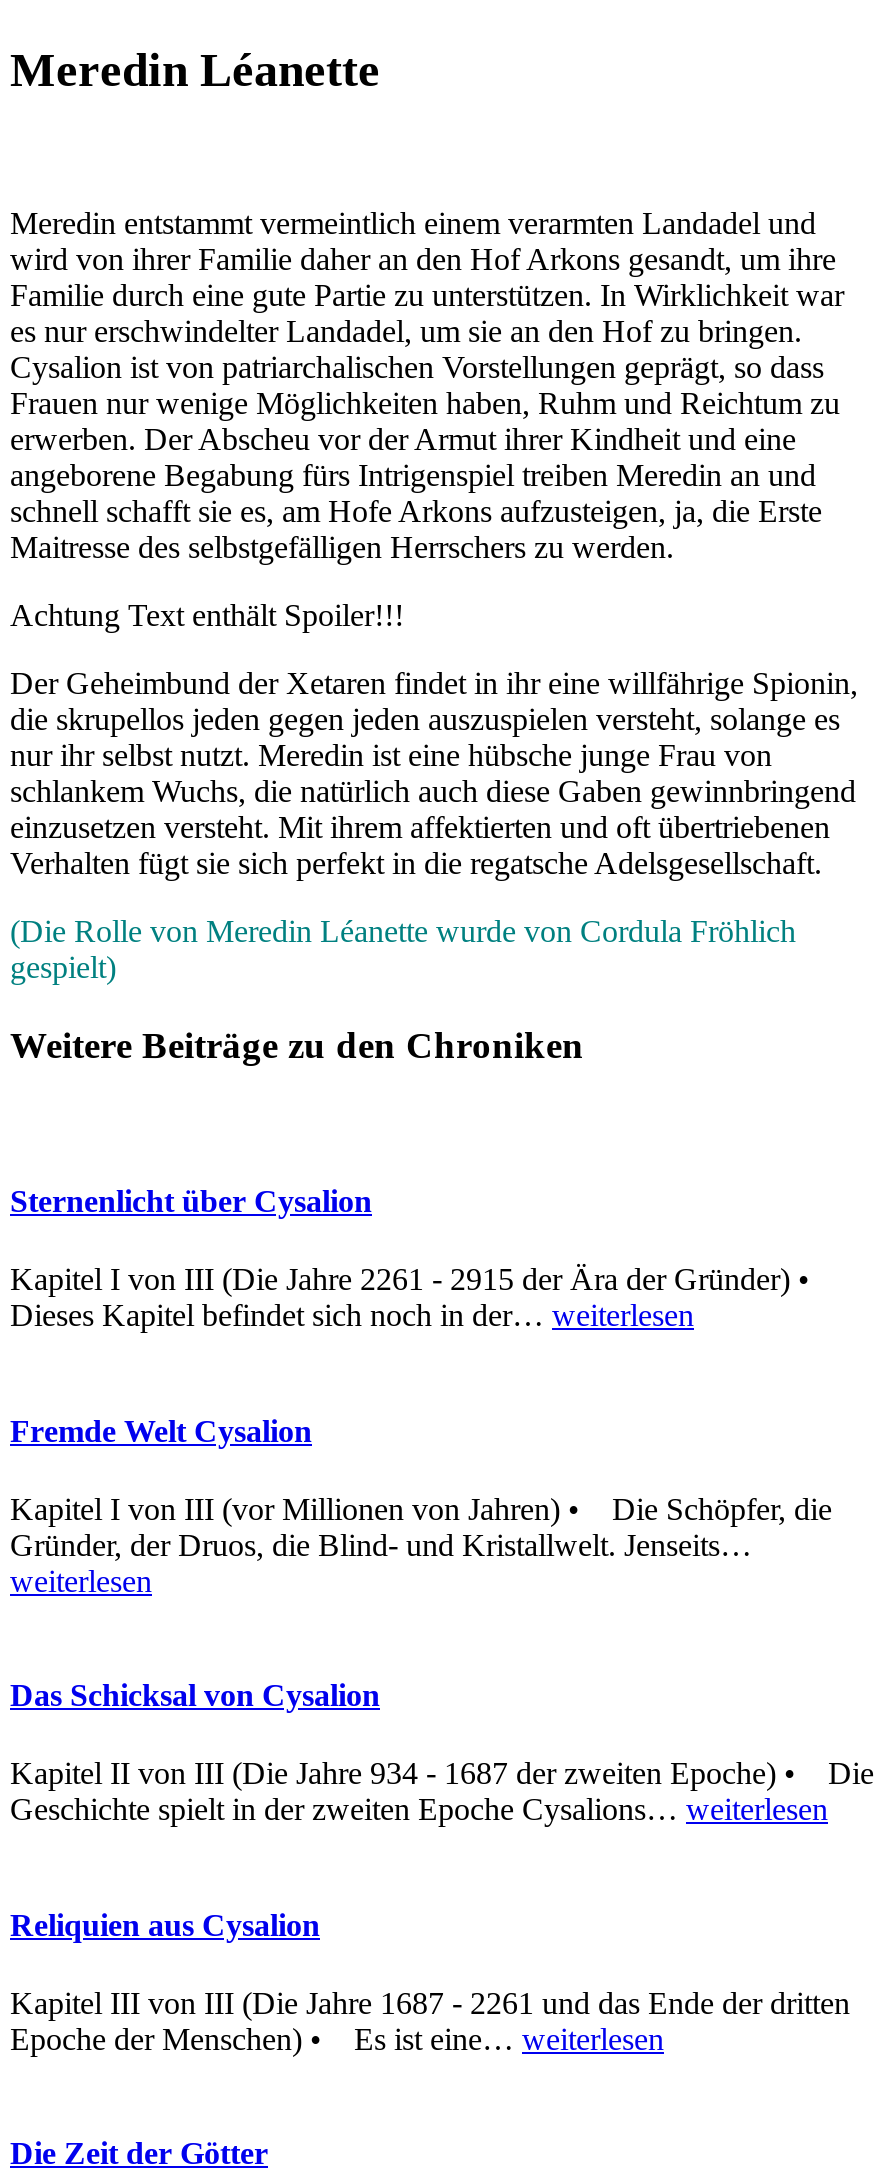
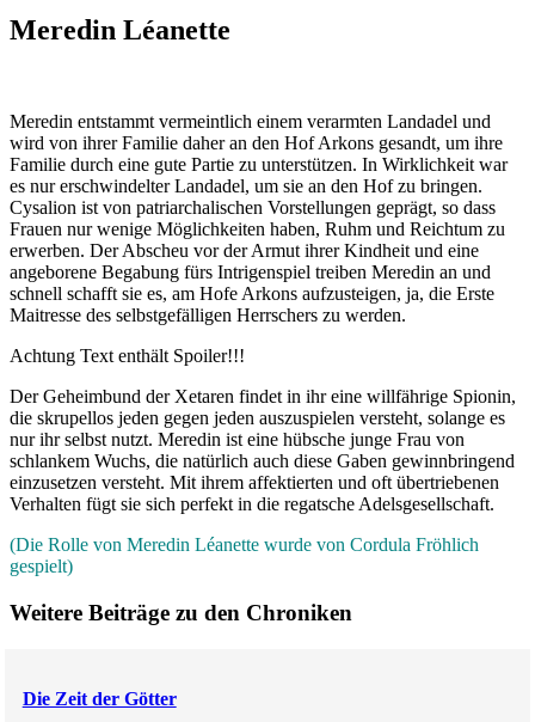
- Sternenlicht über Cysalion
- Kapitel I von III (Die Jahre 2261 - 2915 der Ära der Gründer) •
- Dieses Kapitel befindet sich noch in der … weiterlesen
- Fremde Welt Cysalion
- Kapitel I von III (vor Millionen von Jahren) • Die Schöpfer, die
- Gründer, der Druos, die Blind- und Kristallwelt. Jenseits…
- weiterlesen
- Das Schicksal von Cysalion
- Kapitel II von III (Die Jahre 934 - 1687 der zweiten Epoche) • Die
- Geschichte spielt in der zweiten Epoche Cysalions … weiterlesen
- Reliquien aus Cysalion
- Kapitel III von III (Die Jahre 1687 - 2261 und das Ende der dritten
- Epoche der Menschen) • Es ist eine … weiterlesen
